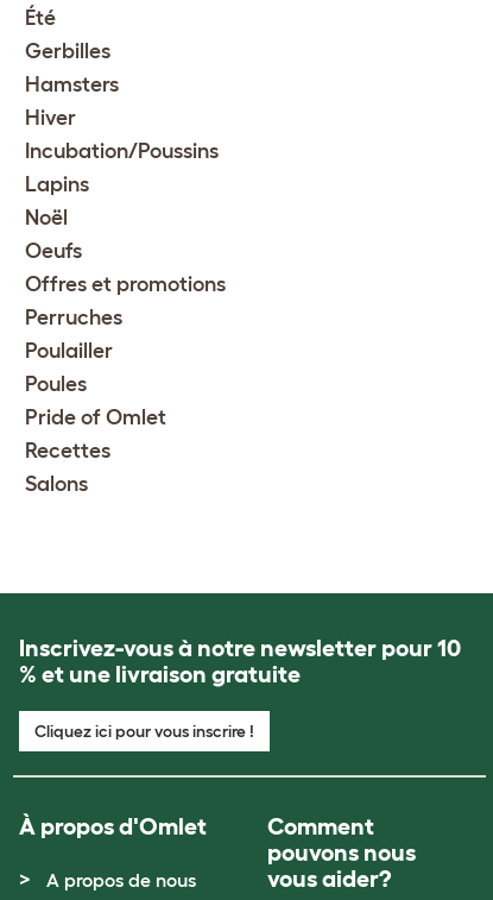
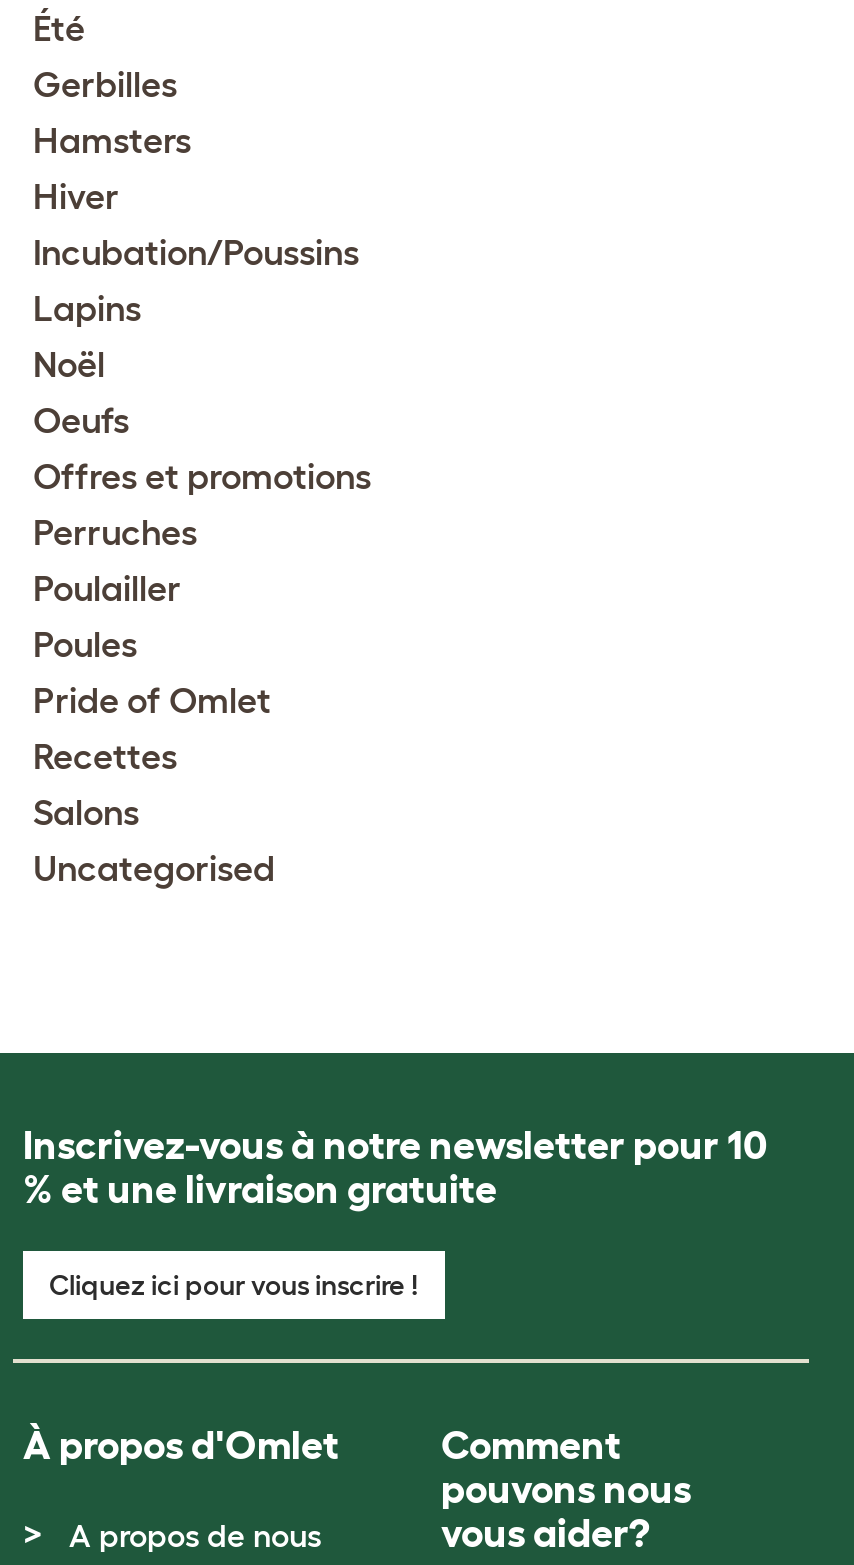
+ Uncategorised
